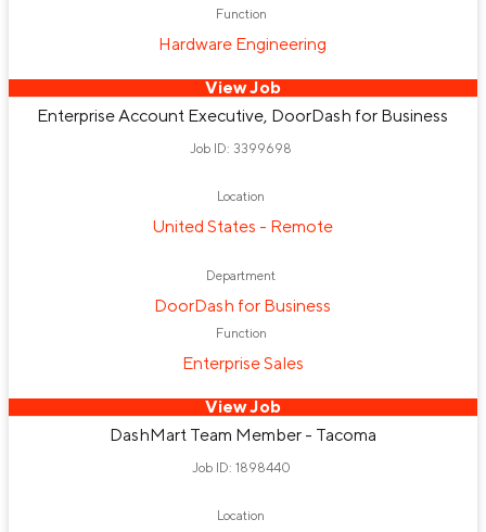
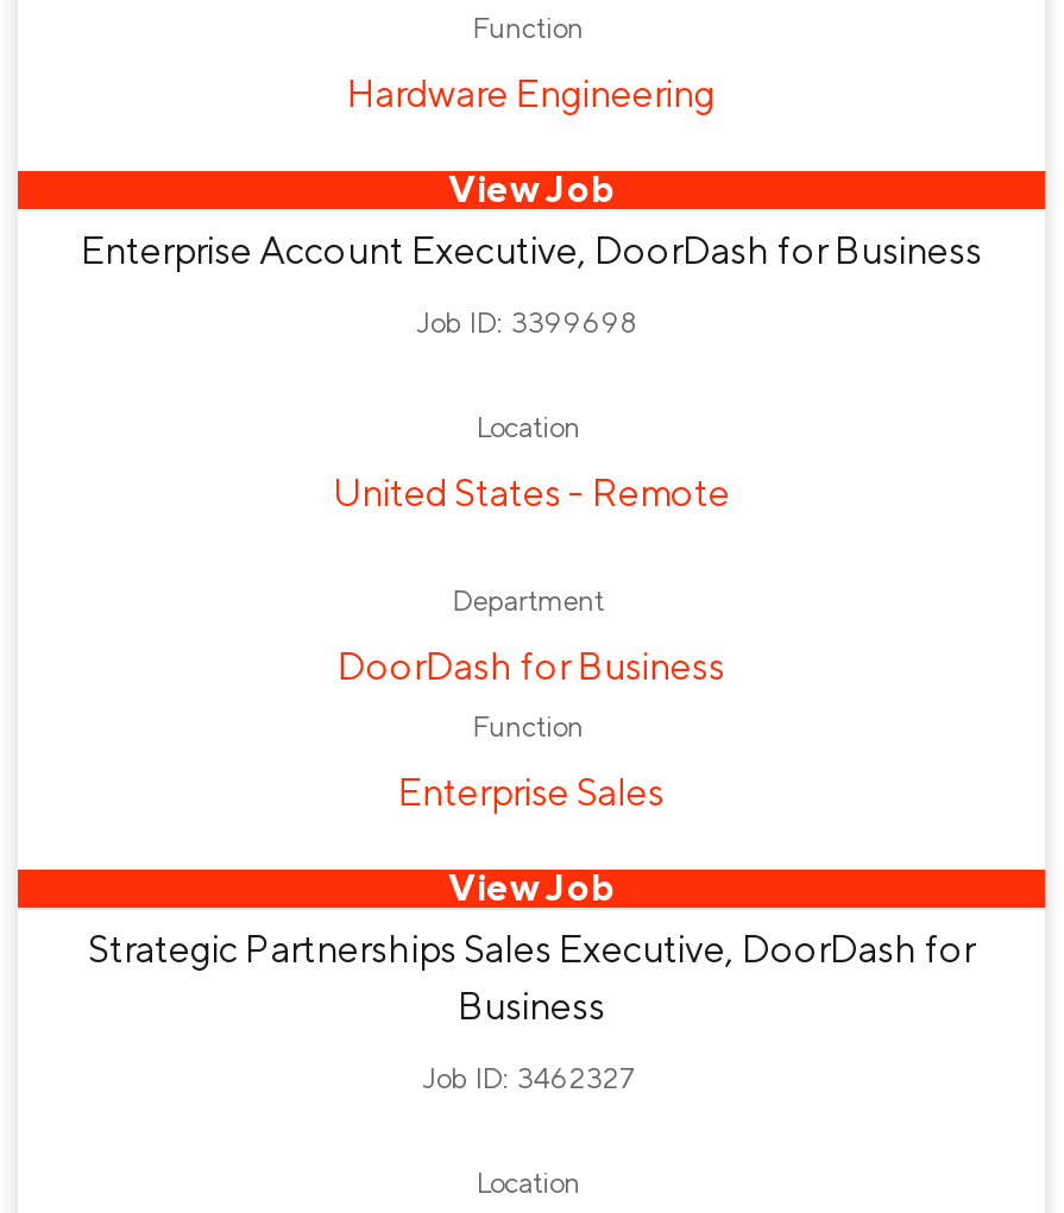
- DashMart Team Member - Tacoma
+ Strategic Partnerships Sales Executive, DoorDash for
+ Business

- Job ID: 1898440
+ Job ID: 3462327
